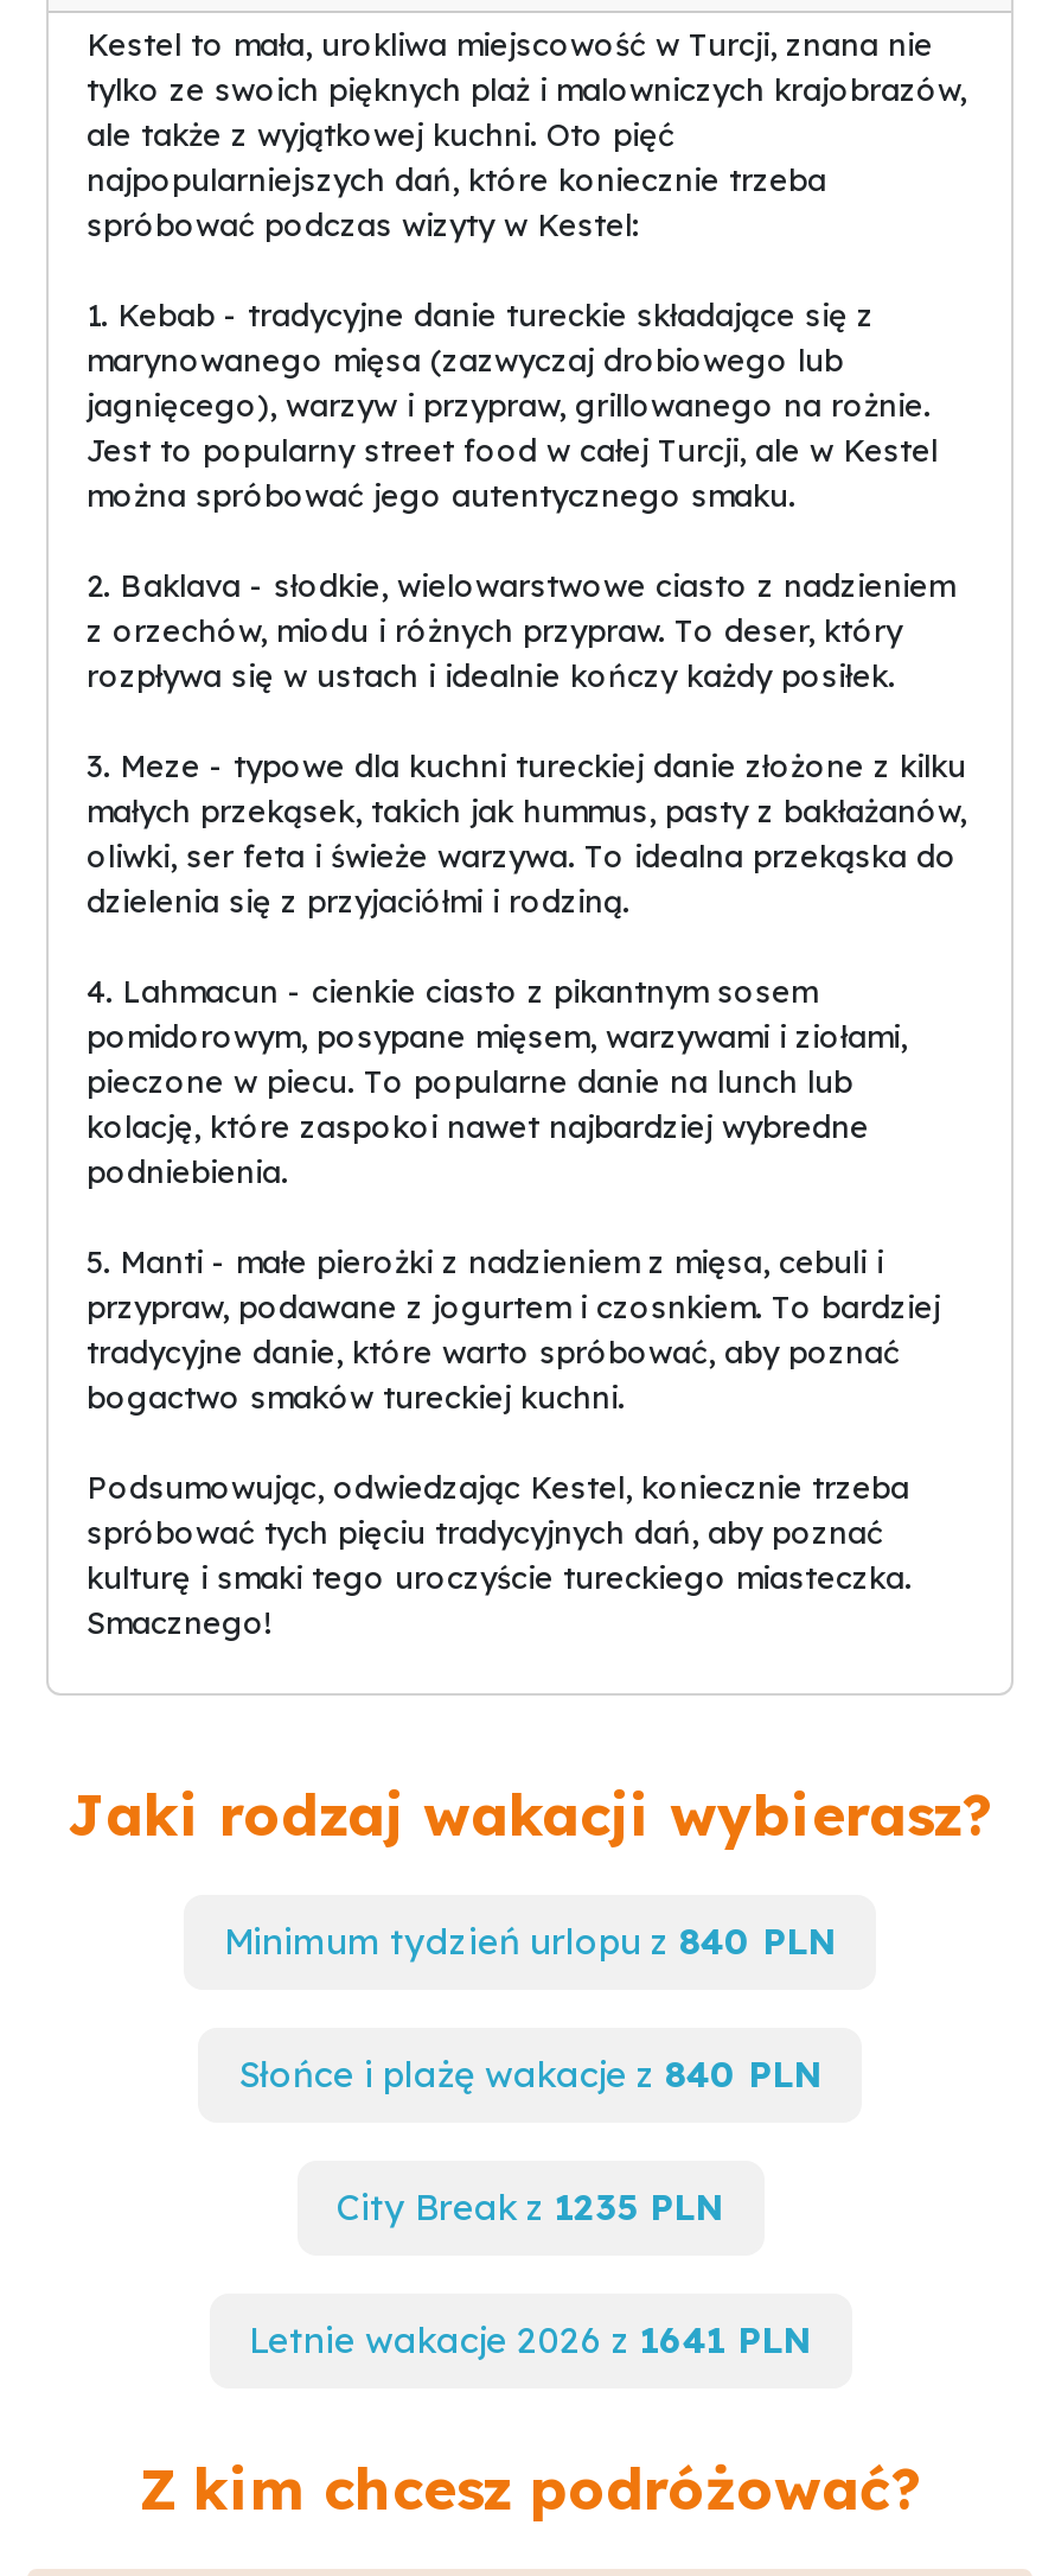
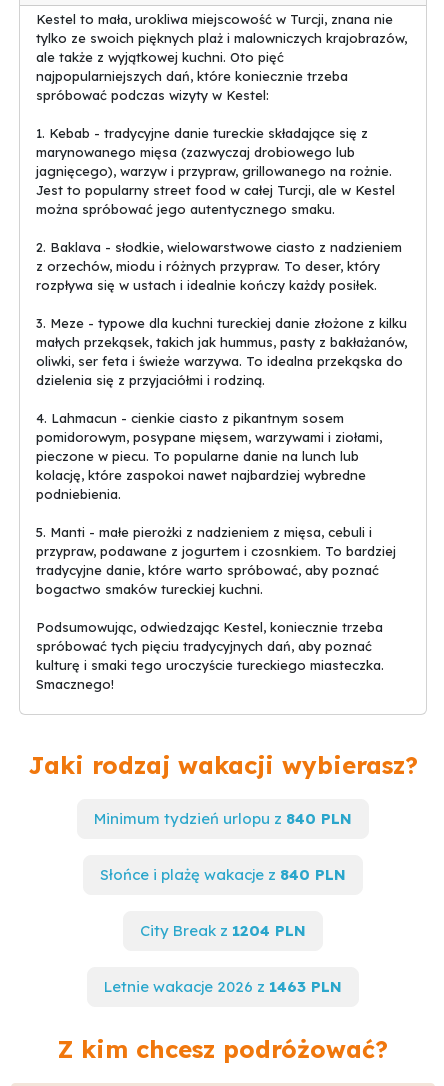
- City Break z 1235 PLN
+ City Break z 1204 PLN

- Letnie wakacje 2026 z 1641 PLN
+ Letnie wakacje 2026 z 1463 PLN
